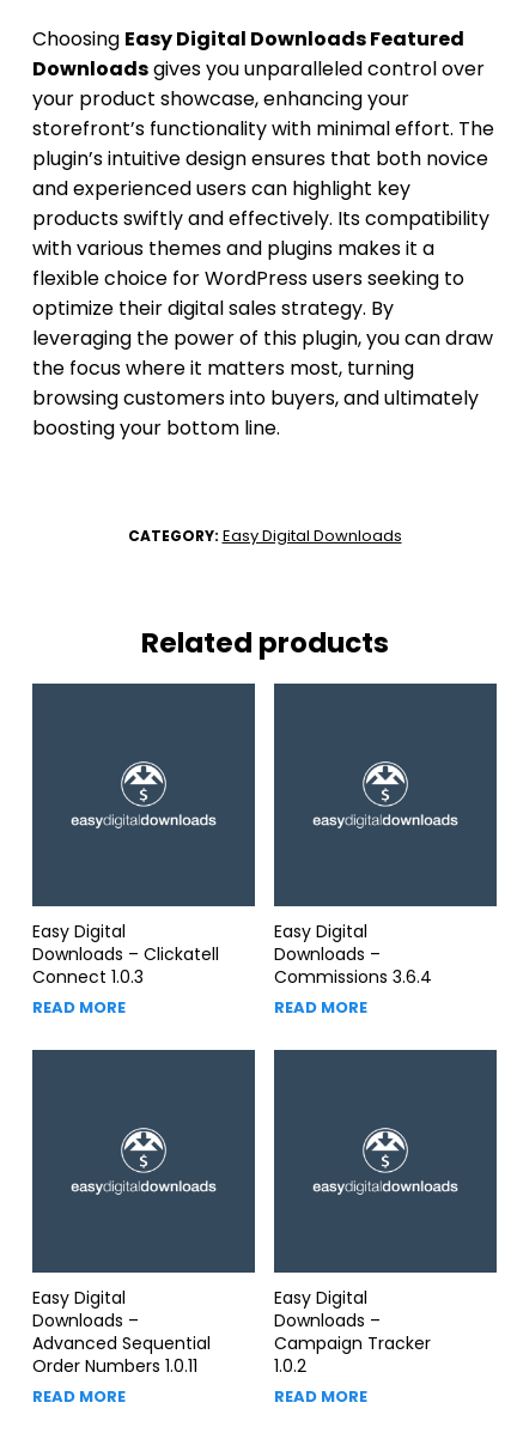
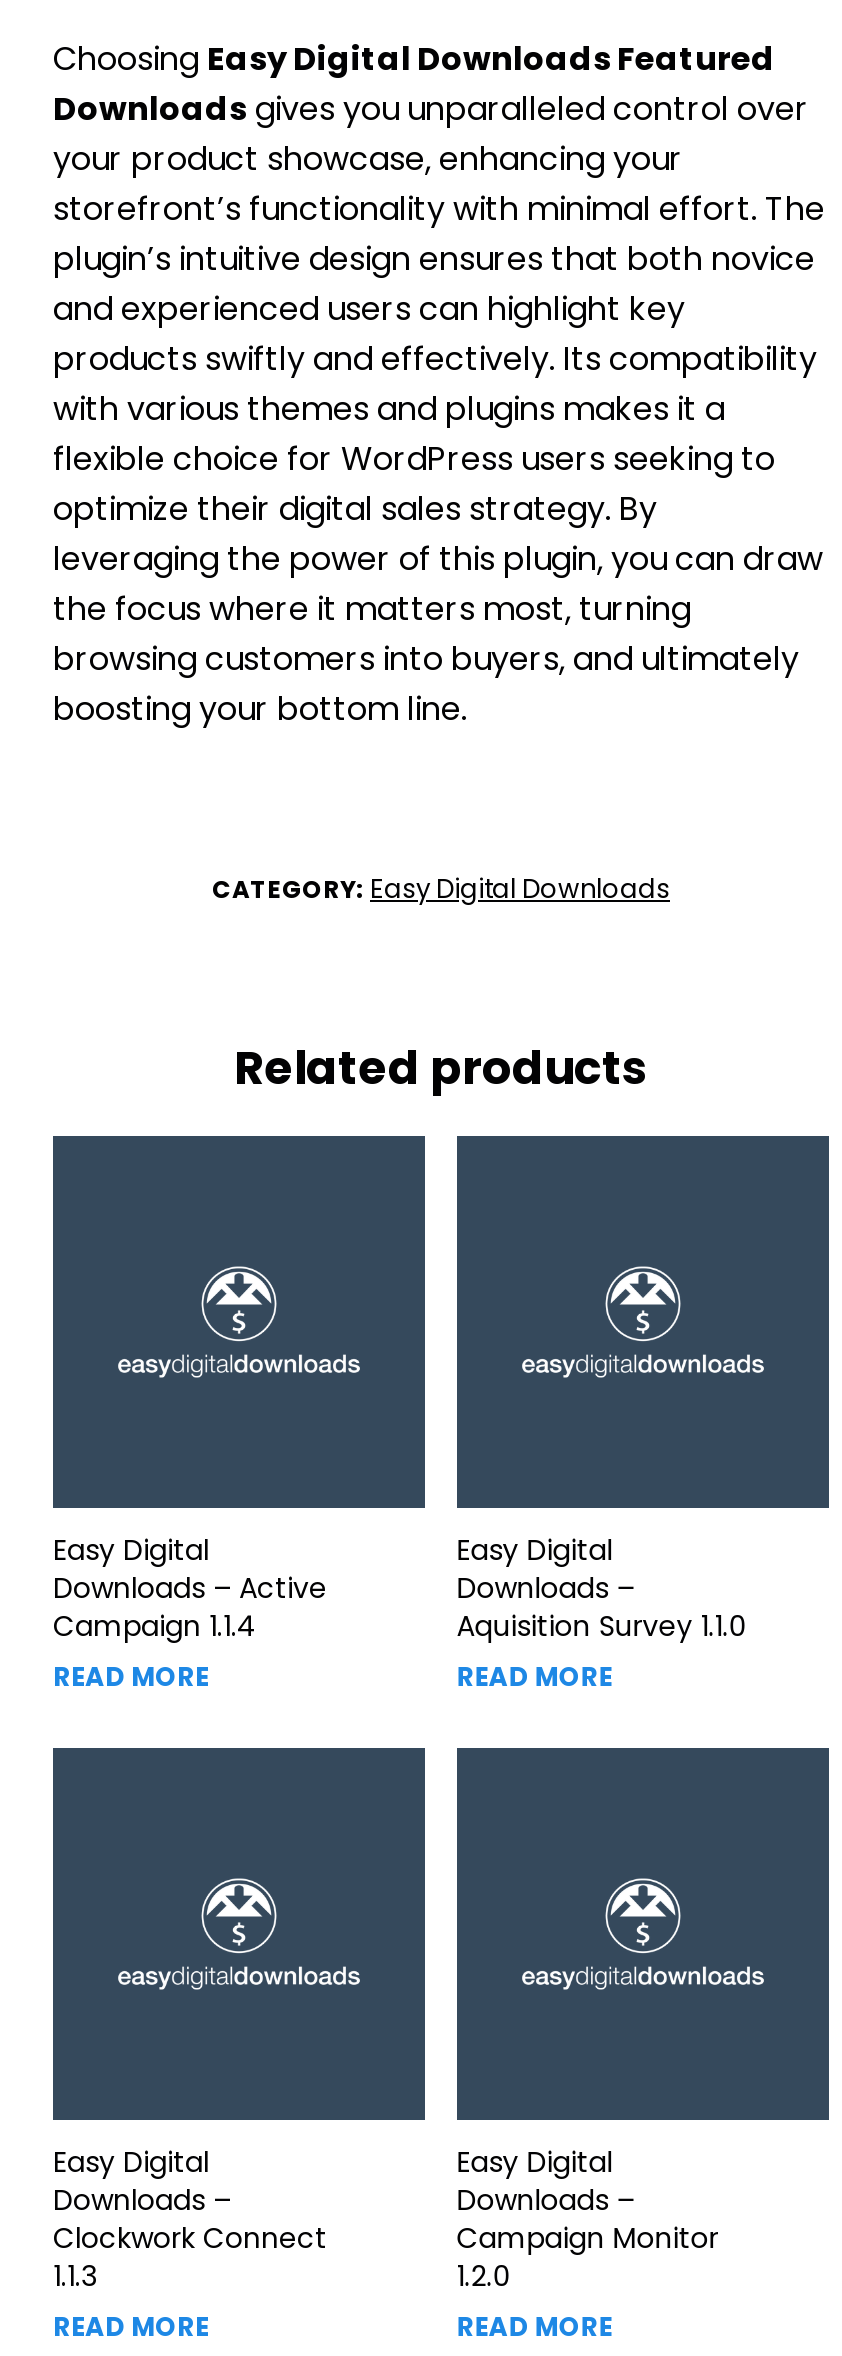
- Downloads – Clickatell
- Connect 1.0.3
+ Downloads – Active
+ Campaign 1.1.4

- Commissions 3.6.4
+ Aquisition Survey 1.1.0

- Advanced Sequential
- Order Numbers 1.0.11
+ Clockwork Connect
+ 1.1.3

- Campaign Tracker
+ Campaign Monitor

- 1.0.2
+ 1.2.0
